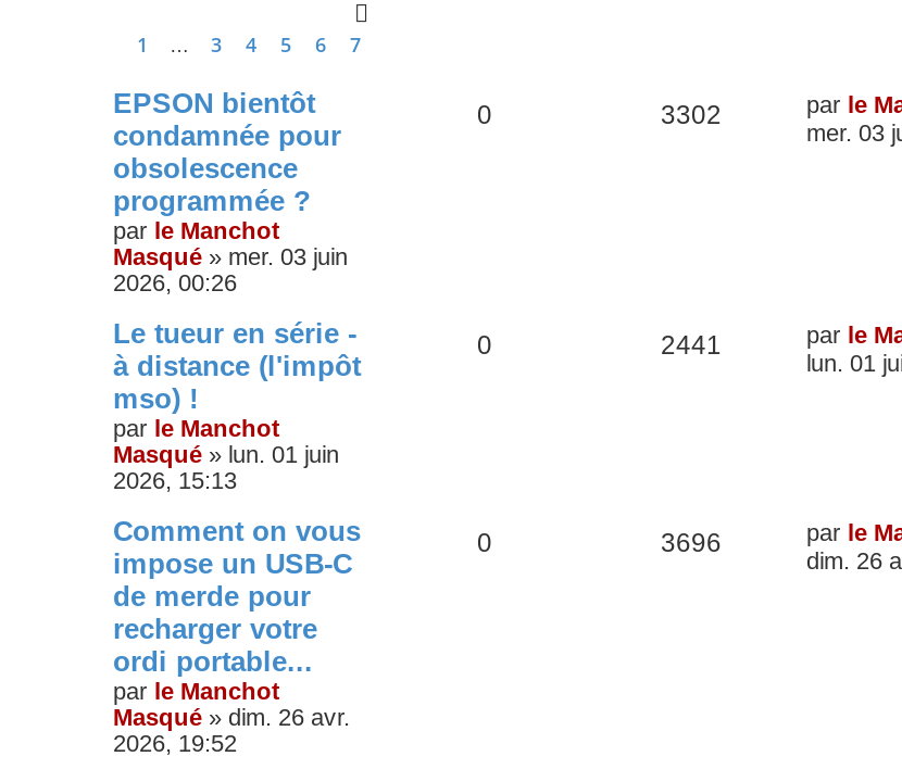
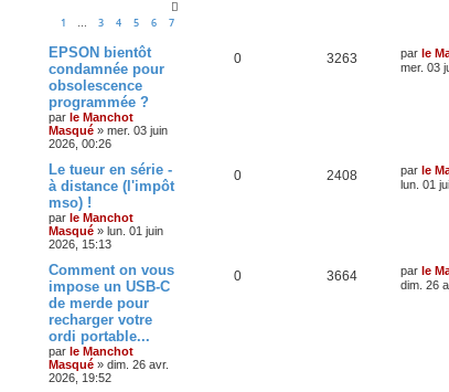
- 3302
+ 3263

- 2441
+ 2408

- 3696
+ 3664
